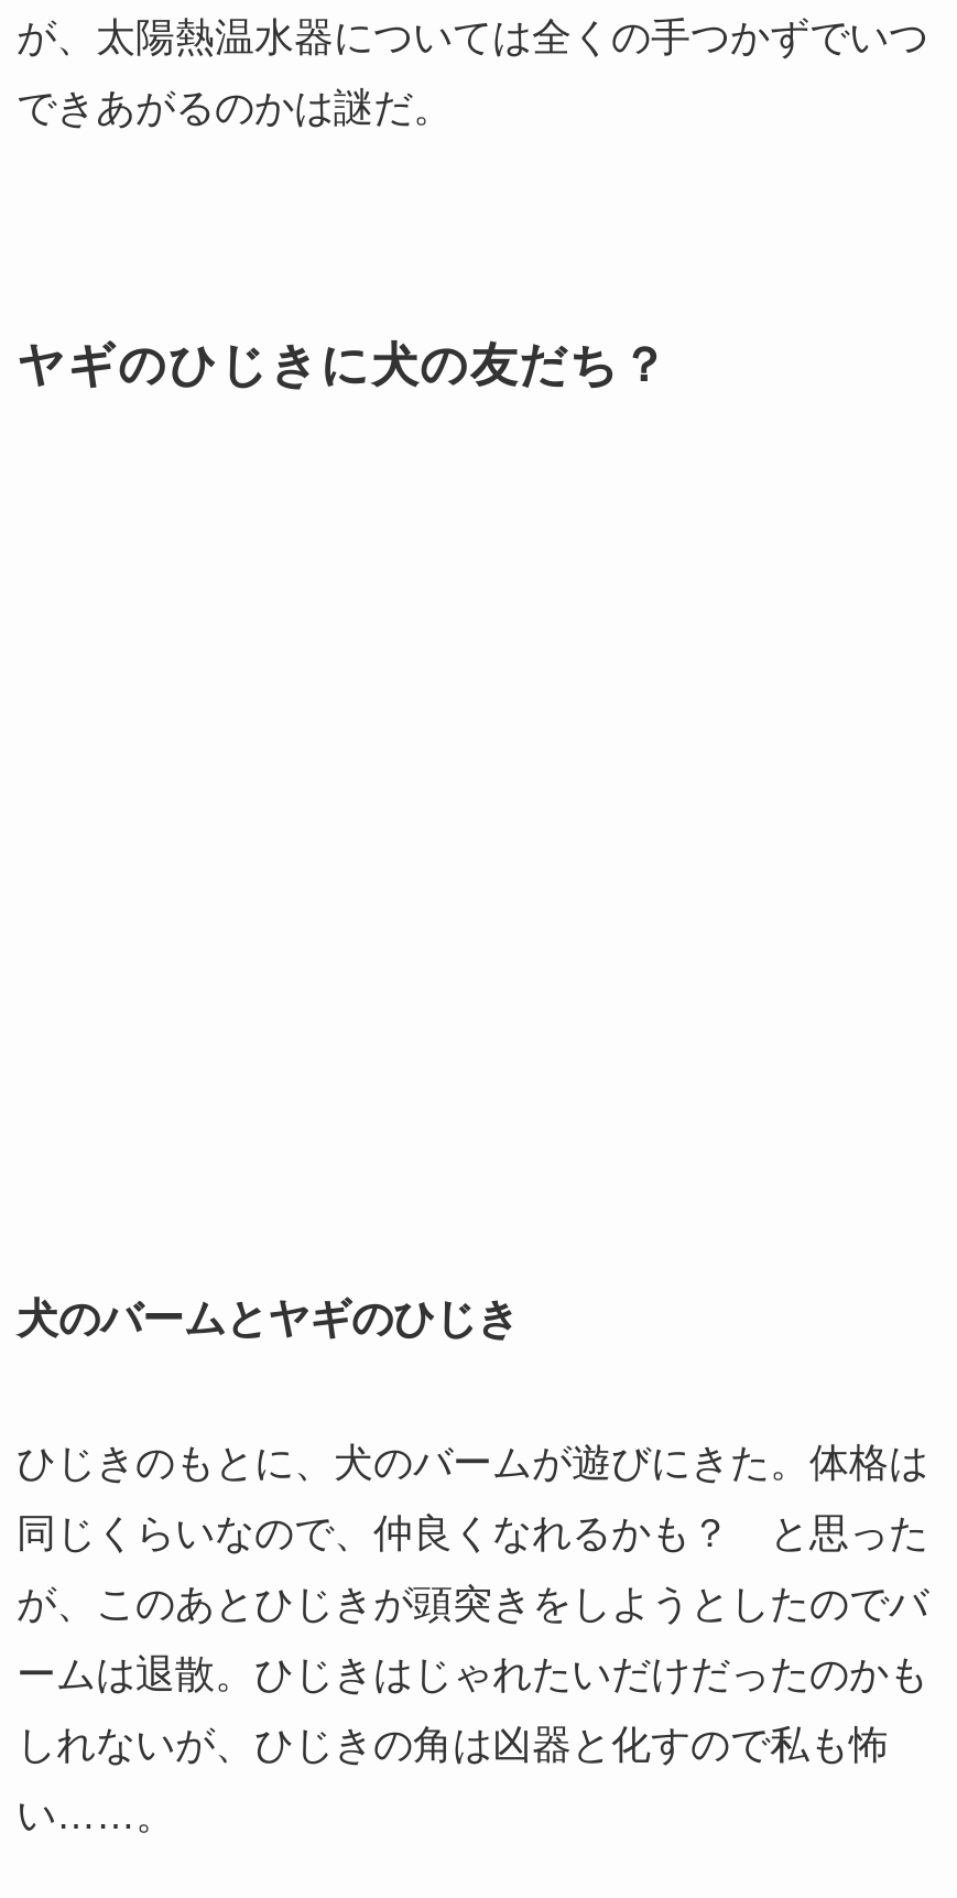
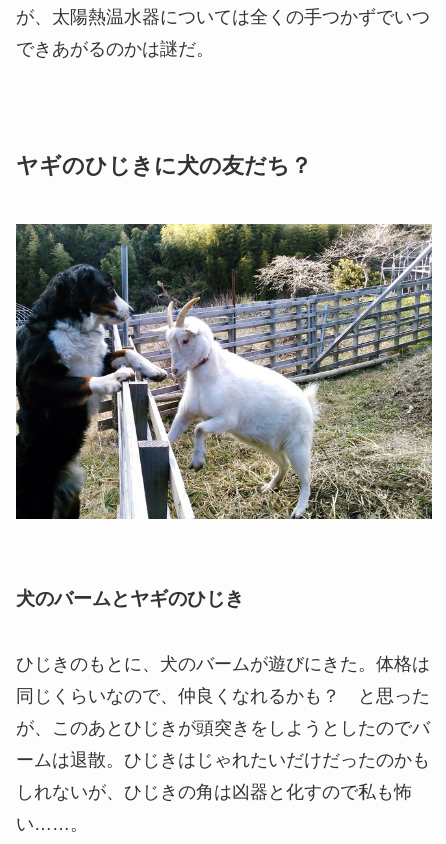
+ [image]
